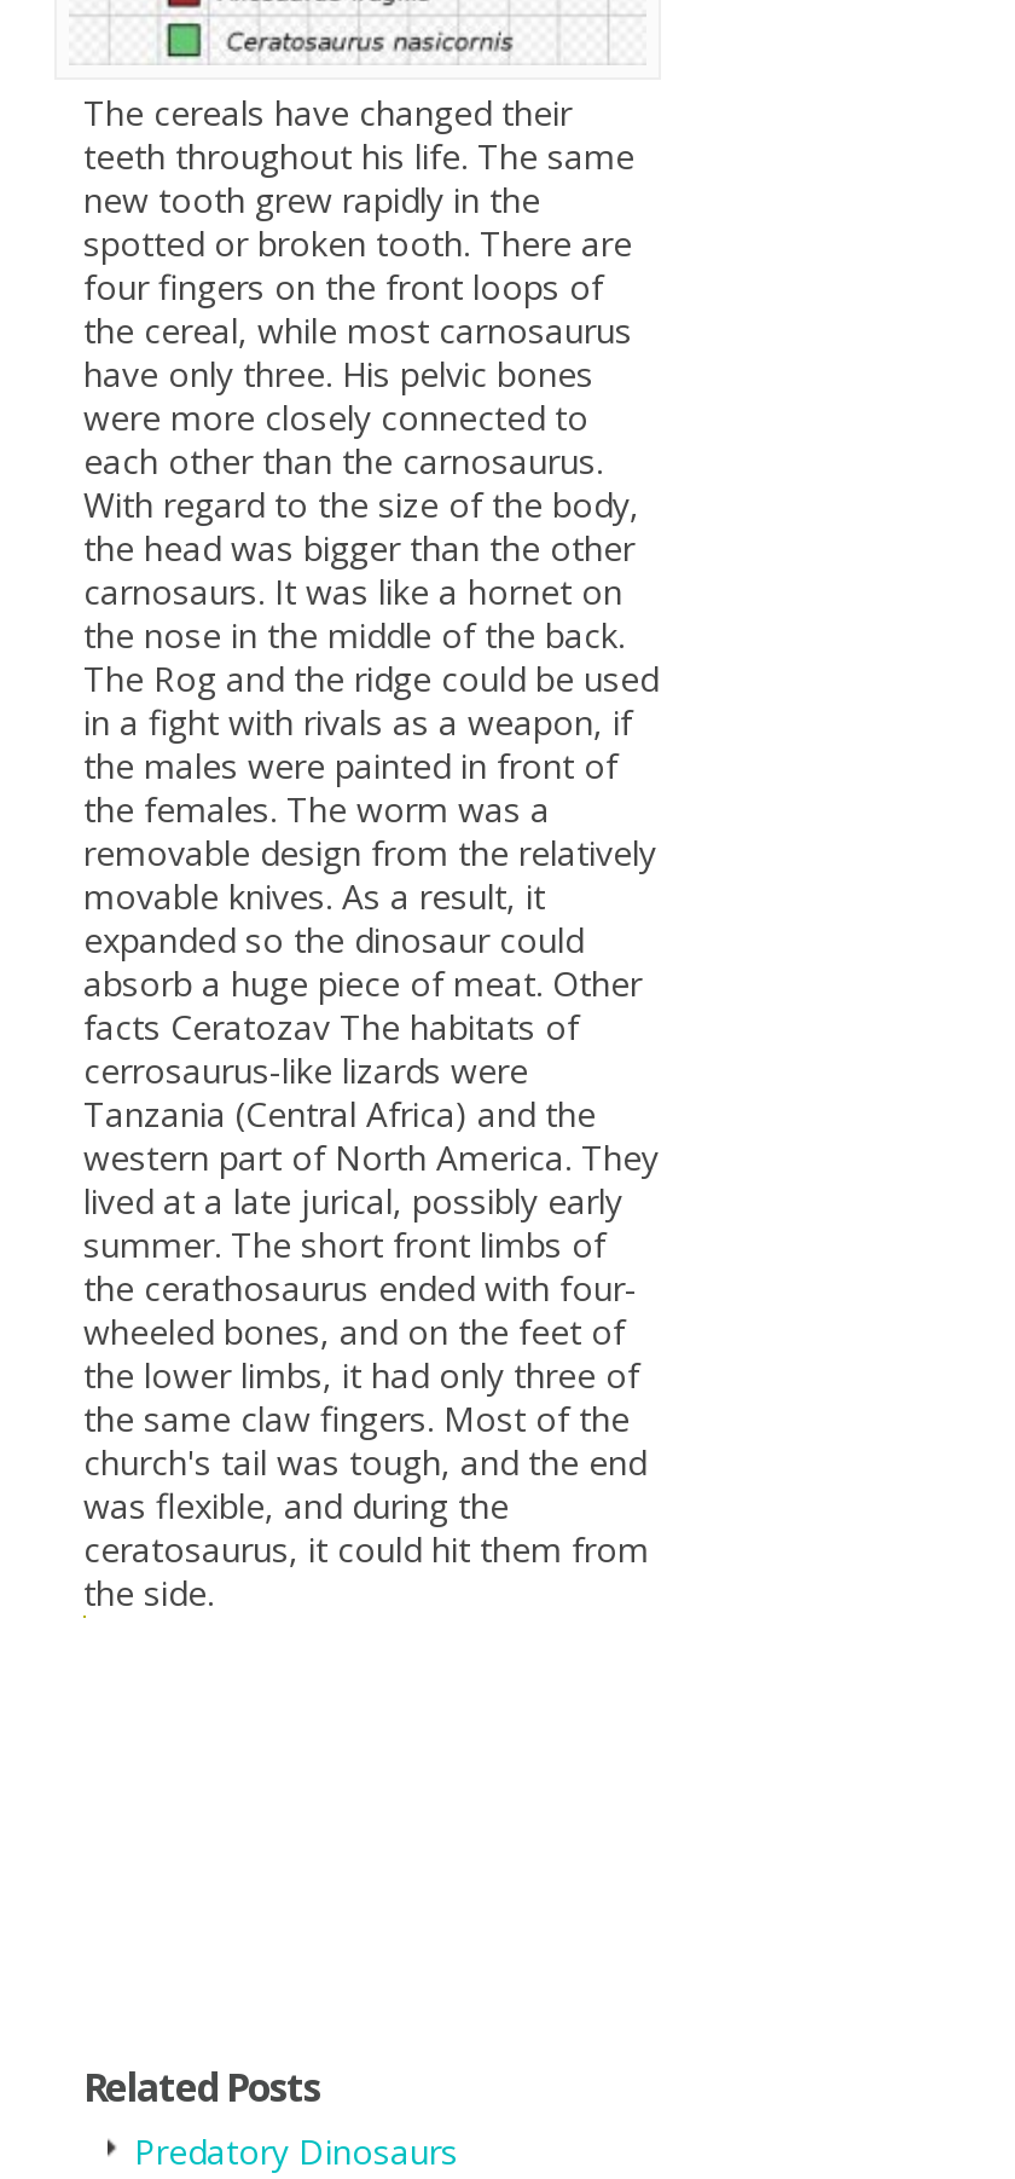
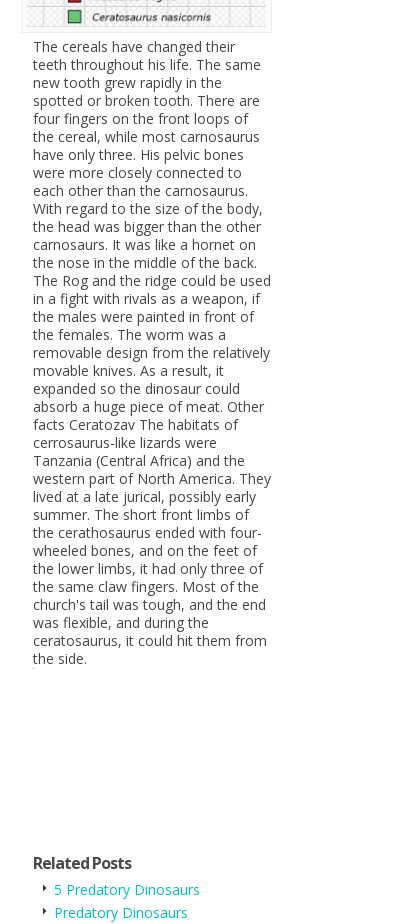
+ 5 Predatory Dinosaurs
